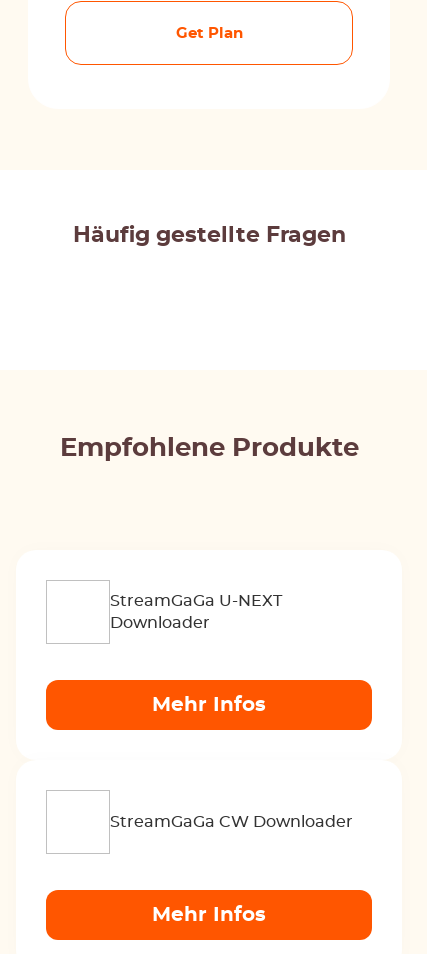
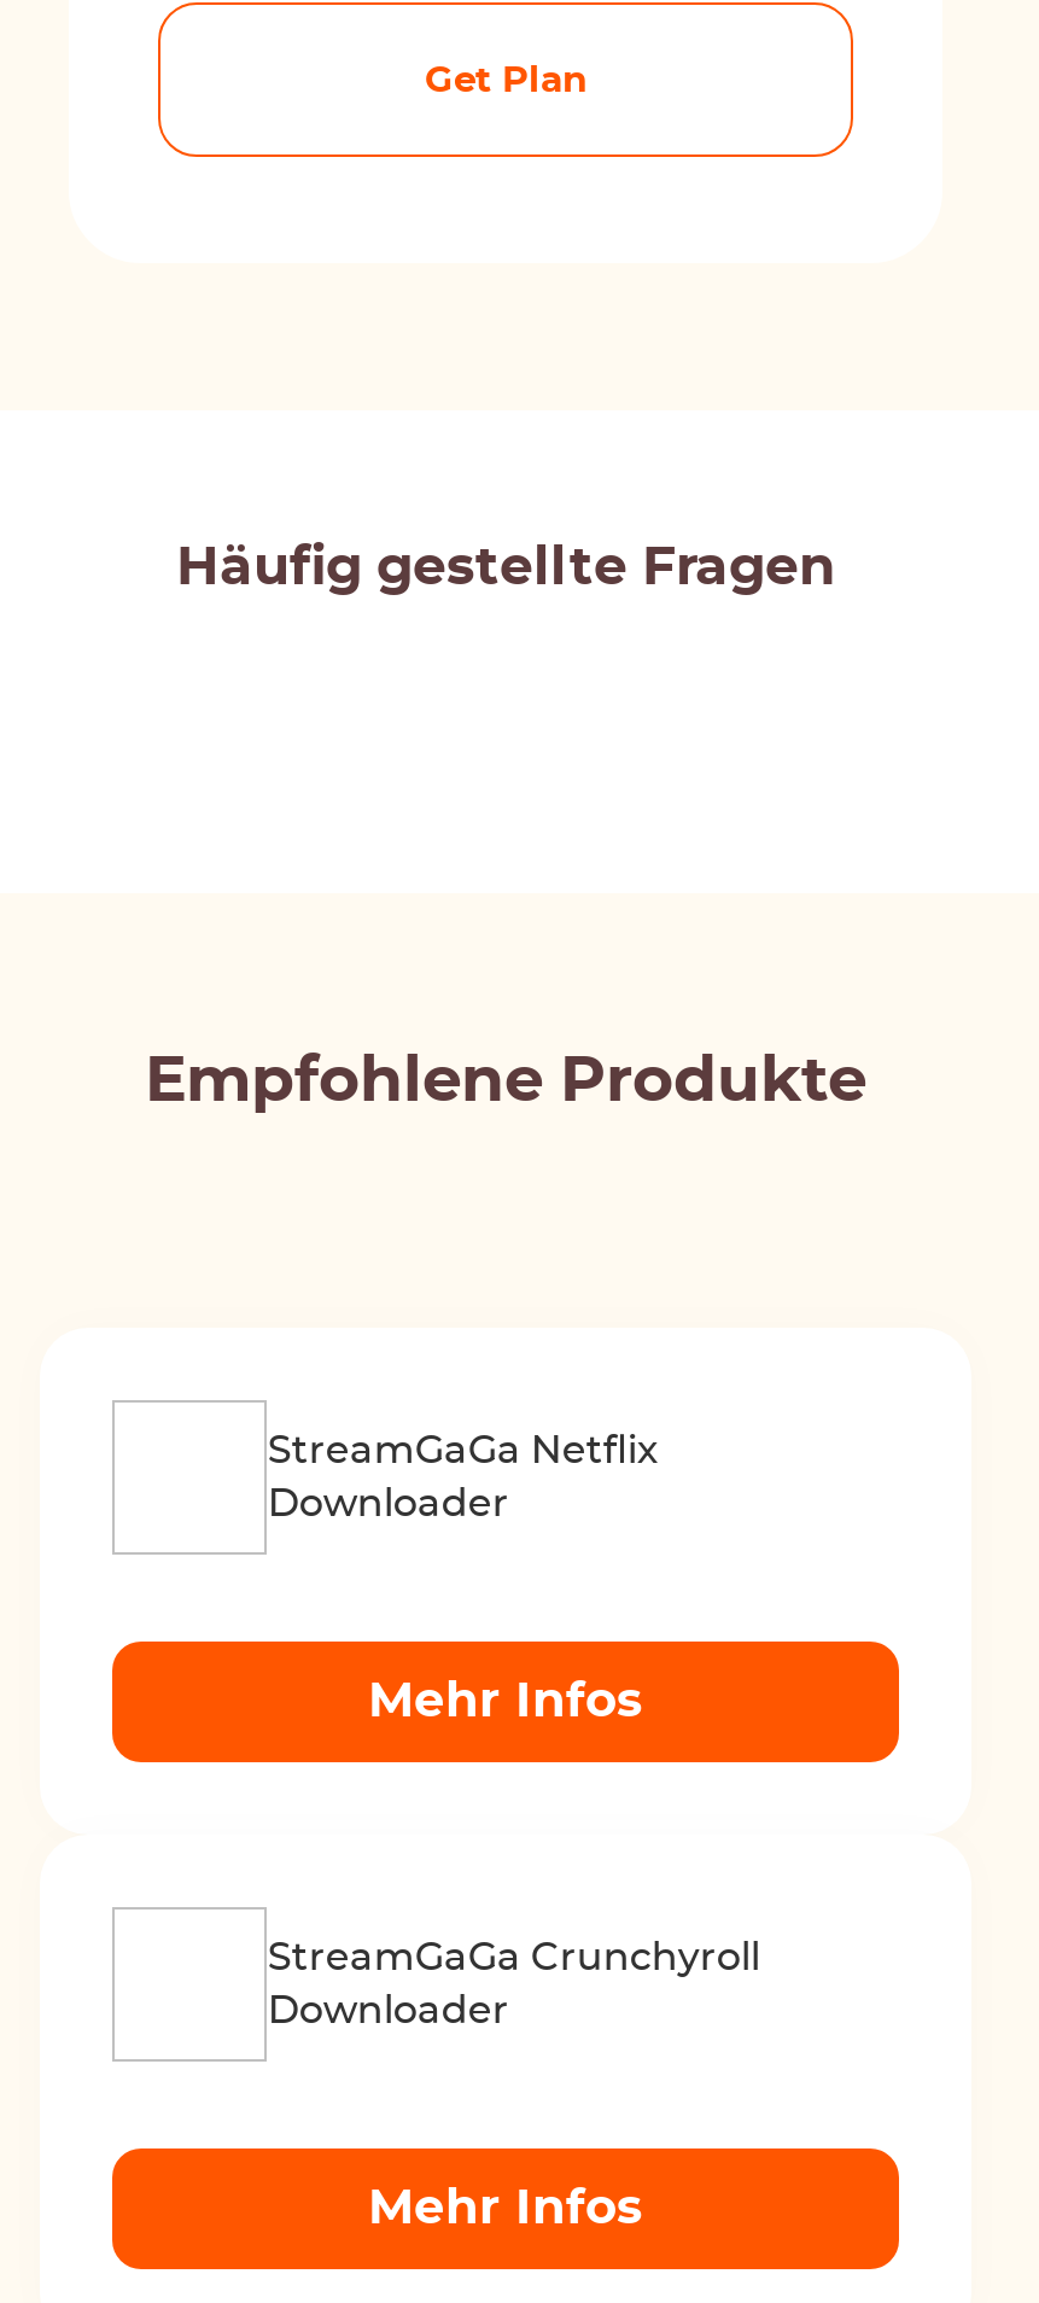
- StreamGaGa U-NEXT
+ StreamGaGa Netflix

- StreamGaGa CW Downloader
+ StreamGaGa Crunchyroll
+ Downloader
